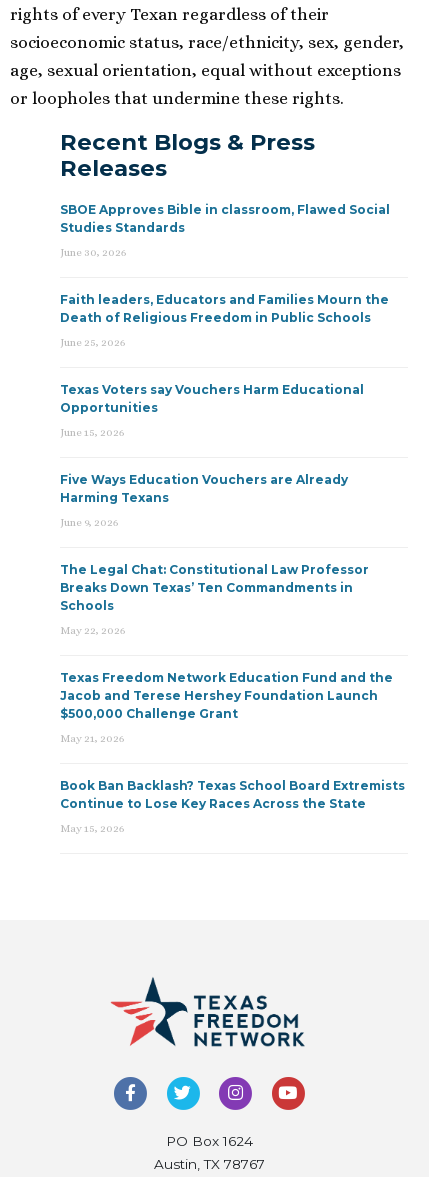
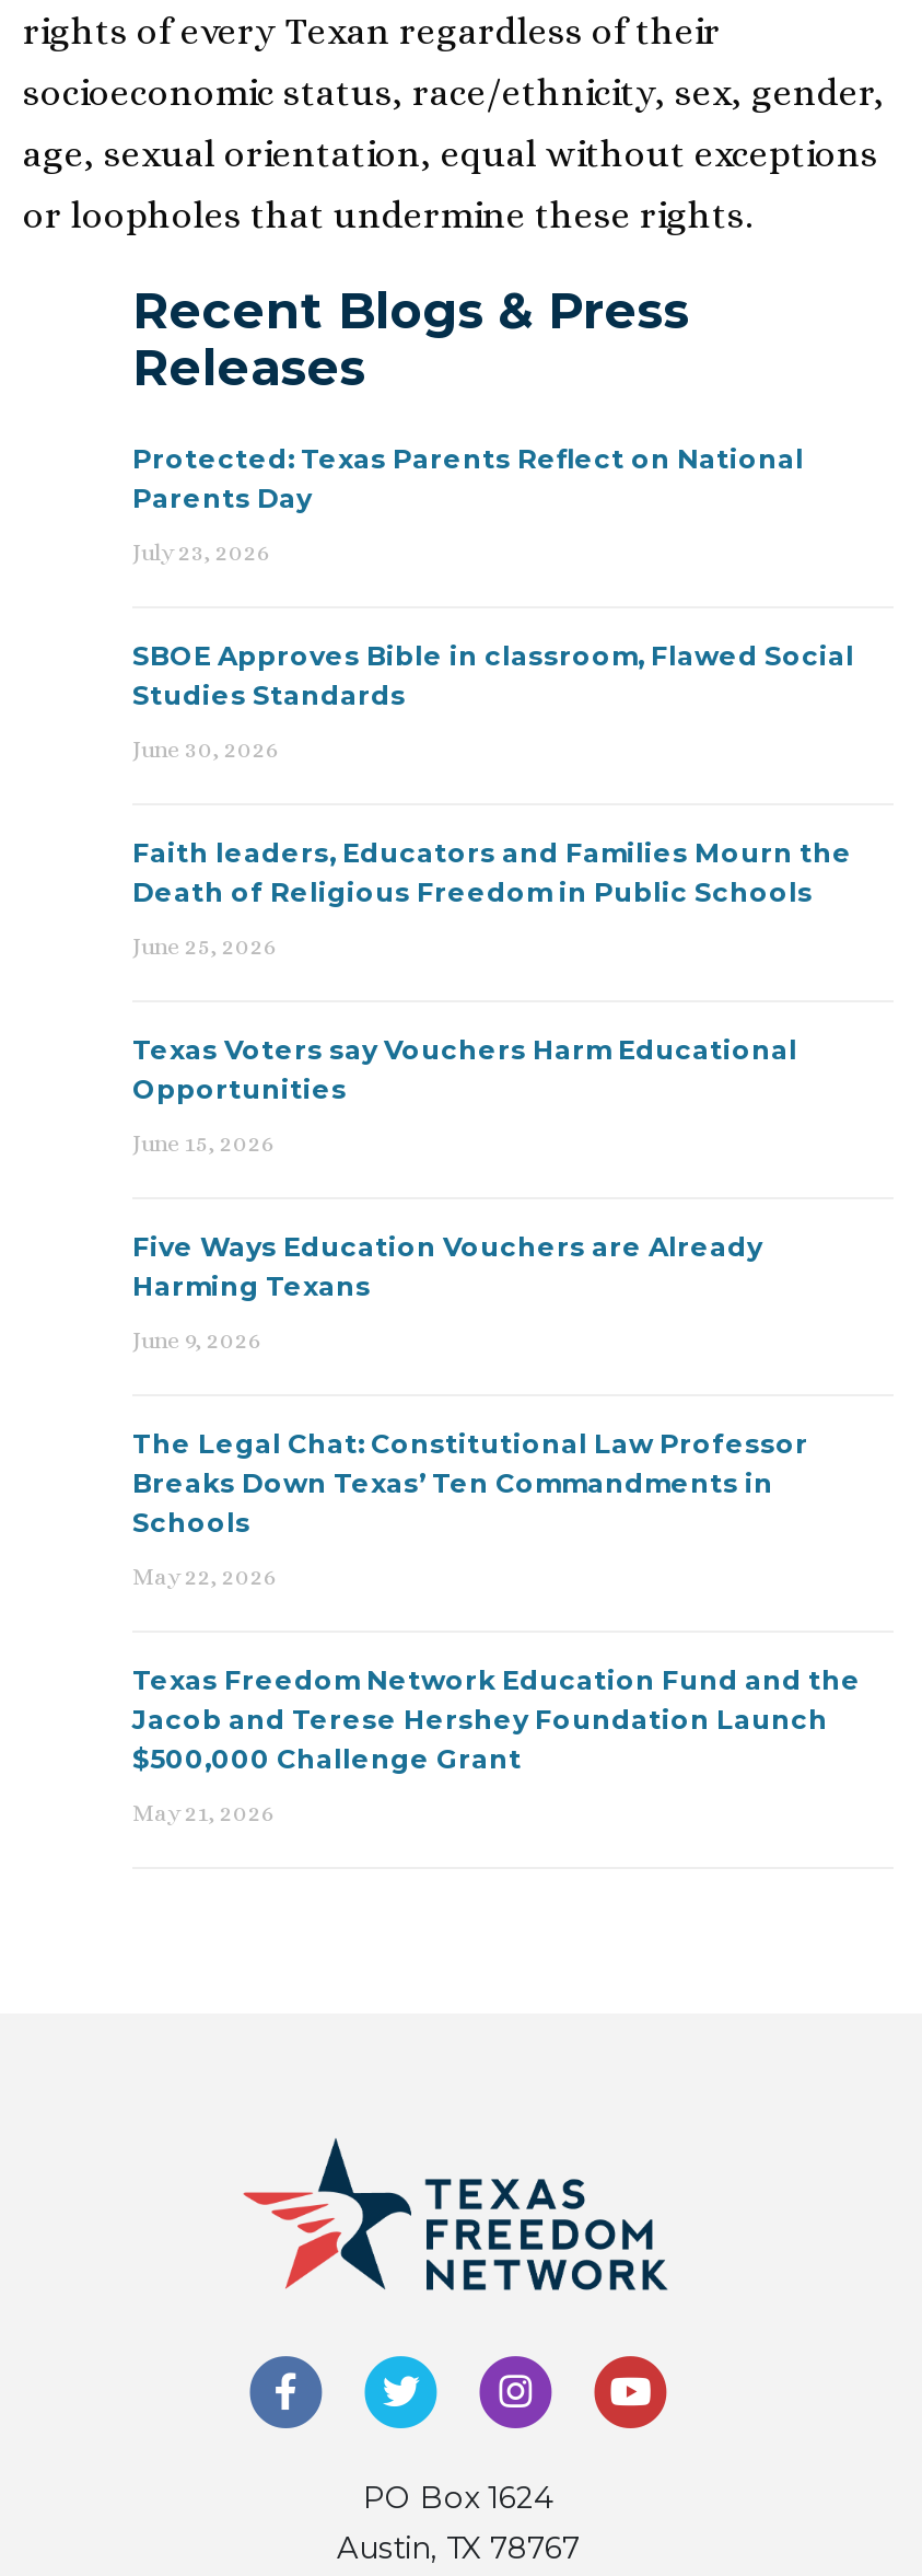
+ Protected: Texas Parents Reflect on National
+ Parents Day
+ July 23, 2026

moved down: SBOE Approves Bible in classroom, Flawed Social | Studies Standards | June 30, 2026 | ... | $500,000 Challenge Grant | May 21, 2026

- Book Ban Backlash? Texas School Board Extremists
- Continue to Lose Key Races Across the State
- May 15, 2026
